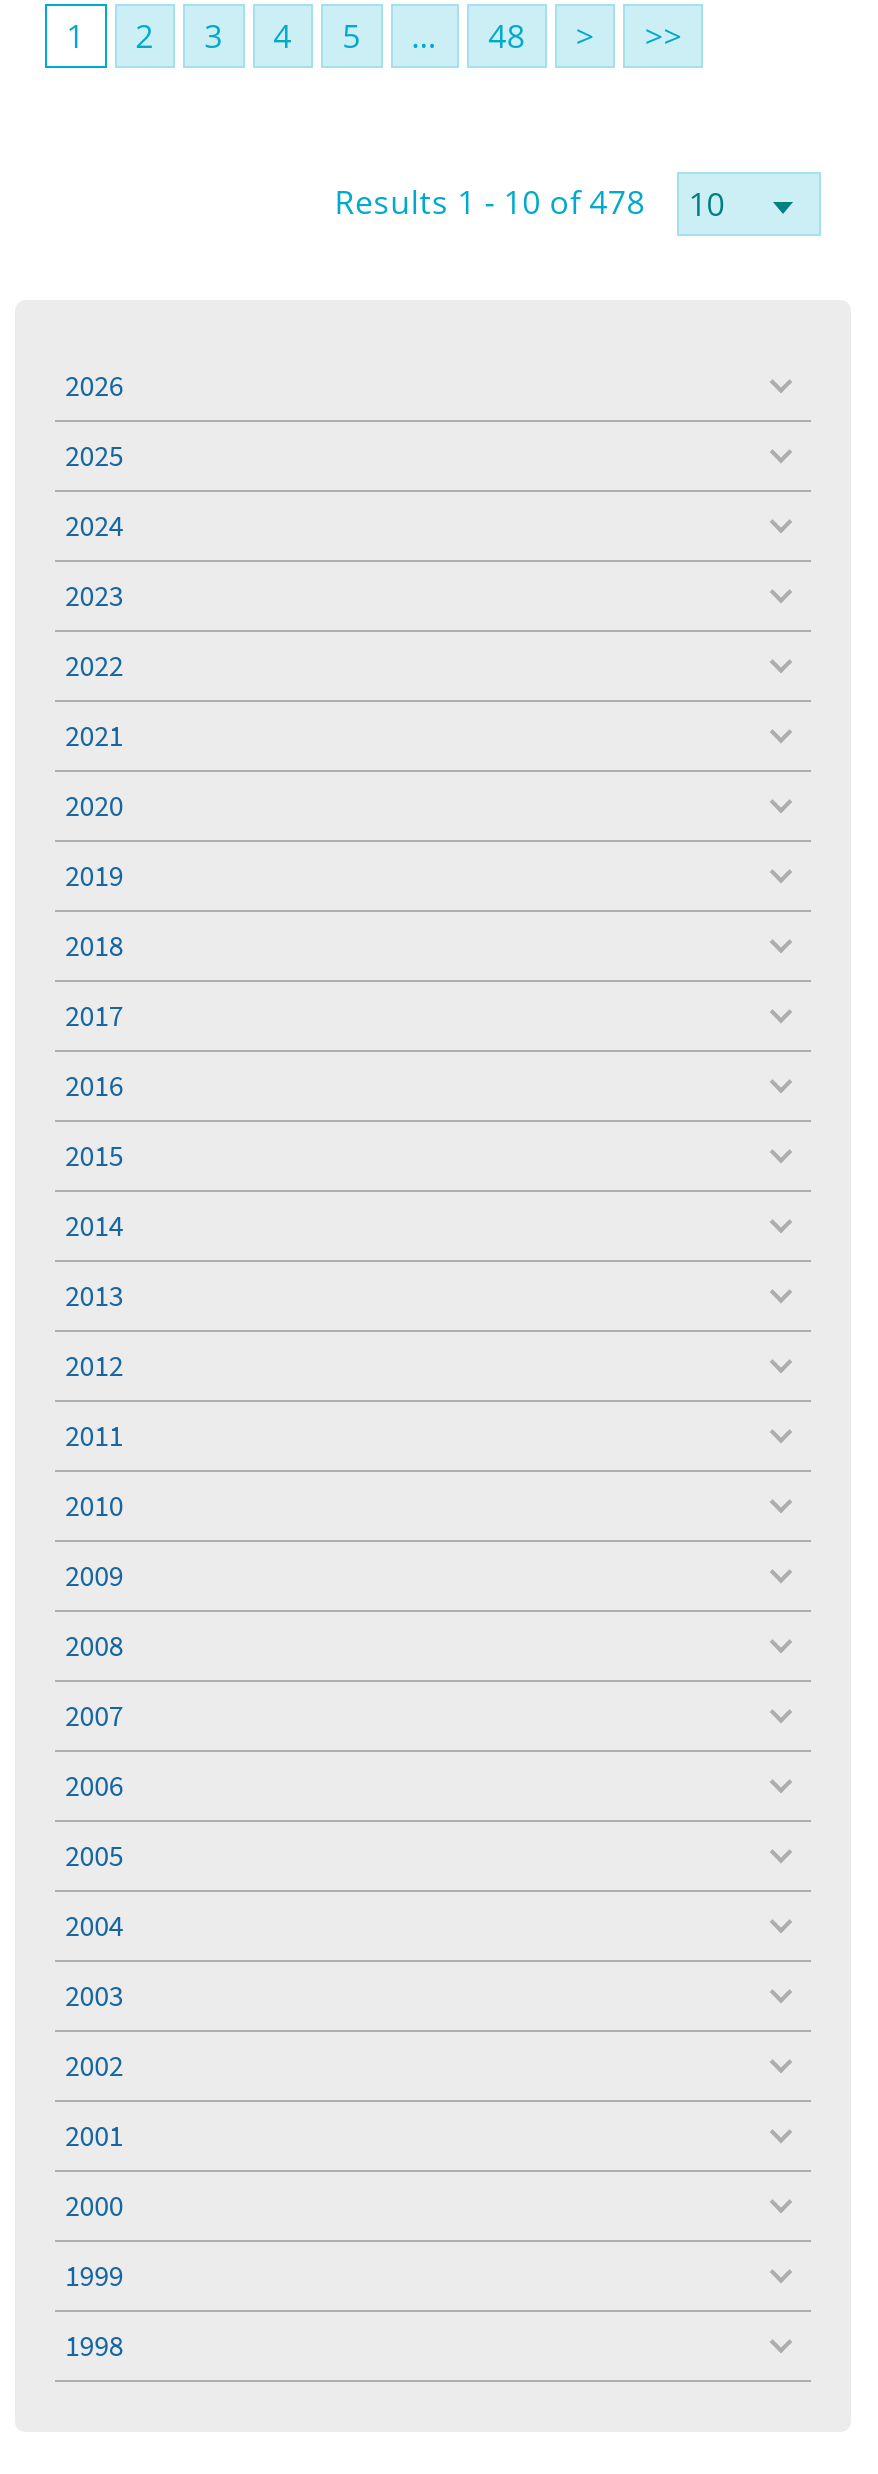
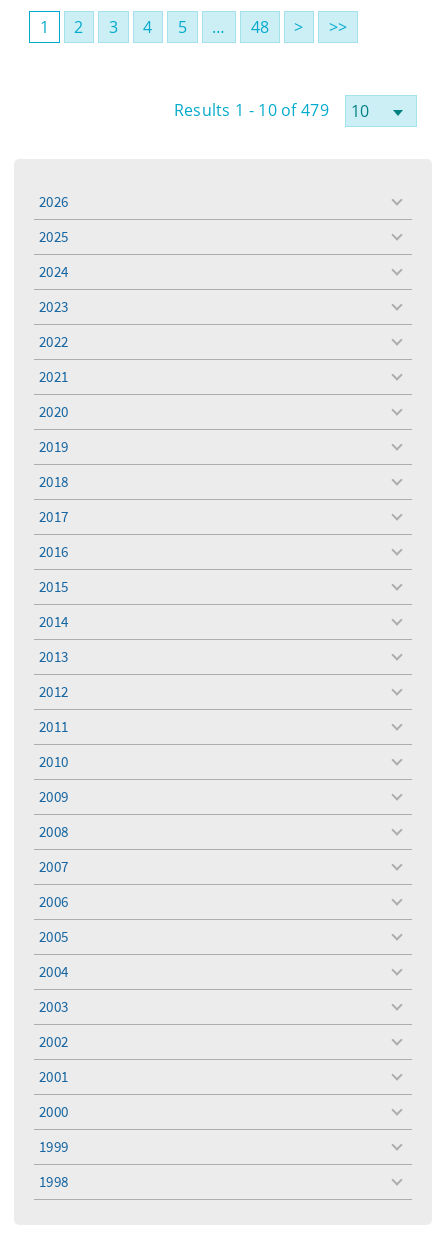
- Results 1 - 10 of 478
+ Results 1 - 10 of 479
